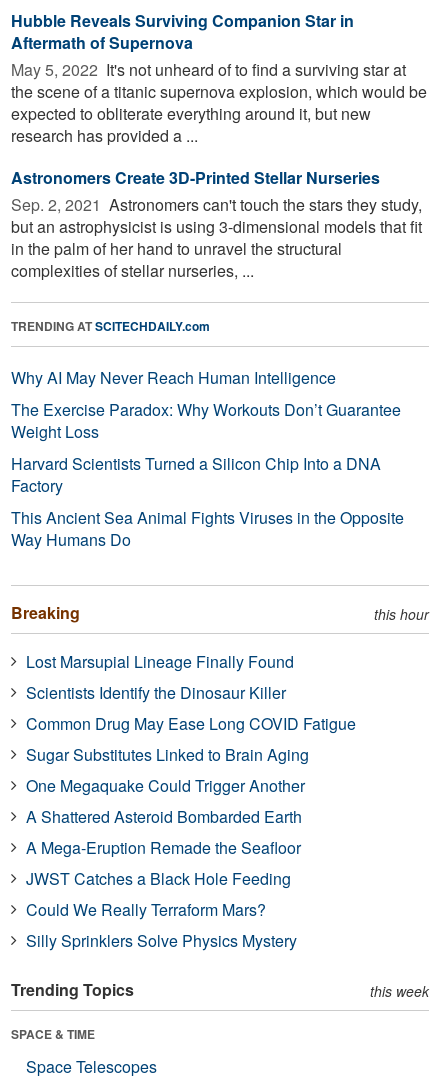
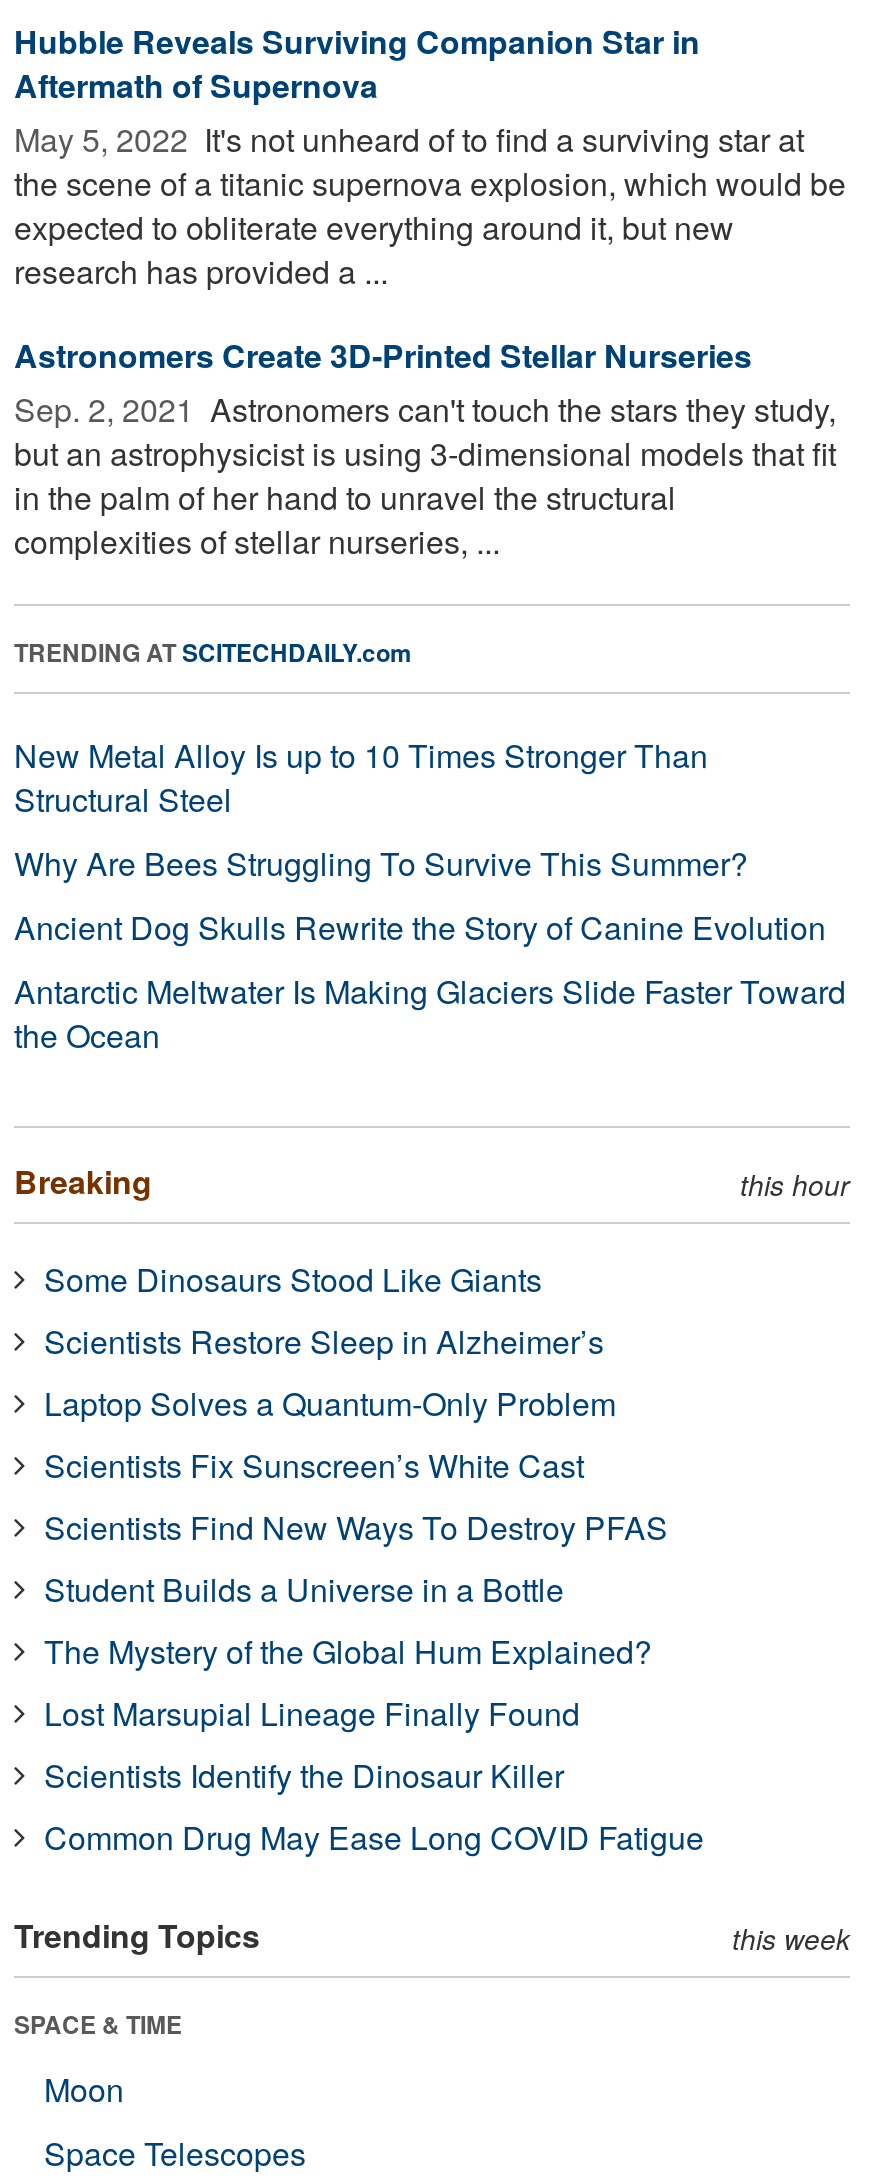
- Why AI May Never Reach Human Intelligence
- The Exercise Paradox: Why Workouts Don’t Guarantee
- Weight Loss
- Harvard Scientists Turned a Silicon Chip Into a DNA
- Factory
- This Ancient Sea Animal Fights Viruses in the Opposite
- Way Humans Do
+ New Metal Alloy Is up to 10 Times Stronger Than
+ Structural Steel
+ Why Are Bees Struggling To Survive This Summer?
+ Ancient Dog Skulls Rewrite the Story of Canine Evolution
+ Antarctic Meltwater Is Making Glaciers Slide Faster Toward
+ the Ocean

moved up: Breaking | this hour

+ Some Dinosaurs Stood Like Giants
+ Scientists Restore Sleep in Alzheimer’s
+ Laptop Solves a Quantum-Only Problem
+ Scientists Fix Sunscreen’s White Cast
+ Scientists Find New Ways To Destroy PFAS
+ Student Builds a Universe in a Bottle
+ The Mystery of the Global Hum Explained?

moved down: Lost Marsupial Lineage Finally Found | Scientists Identify the Dinosaur Killer | Common Drug May Ease Long COVID Fatigue

- Sugar Substitutes Linked to Brain Aging
- One Megaquake Could Trigger Another
- A Shattered Asteroid Bombarded Earth
- A Mega-Eruption Remade the Seafloor
- JWST Catches a Black Hole Feeding
- Could We Really Terraform Mars?
- Silly Sprinklers Solve Physics Mystery

moved up: Trending Topics | this week | SPACE & TIME

+ Moon
